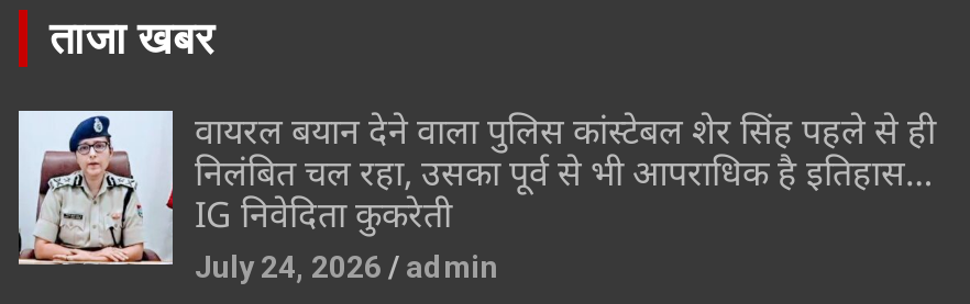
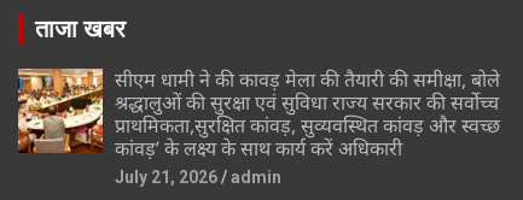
- [image]
- वायरल बयान देने वाला पुलिस कांस्टेबल शेर सिंह पहले से ही
- निलंबित चल रहा, उसका पूर्व से भी आपराधिक है इतिहास…
- IG निवेदिता कुकरेती
- July 24, 2026
+ [image]
+ सीएम धामी ने की कावड़ मेला की तैयारी की समीक्षा, बोले
+ श्रद्धालुओं की सुरक्षा एवं सुविधा राज्य सरकार की सर्वोच्च
+ प्राथमिकता,सुरक्षित कांवड़, सुव्यवस्थित कांवड़ और स्वच्छ
+ कांवड़’ के लक्ष्य के साथ कार्य करें अधिकारी
+ July 21, 2026
